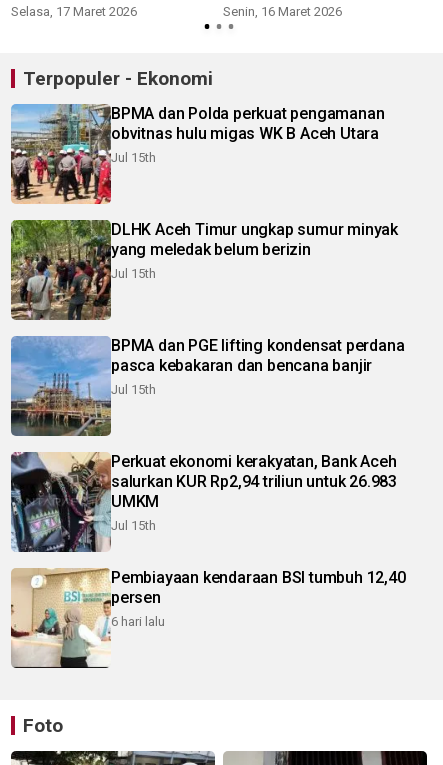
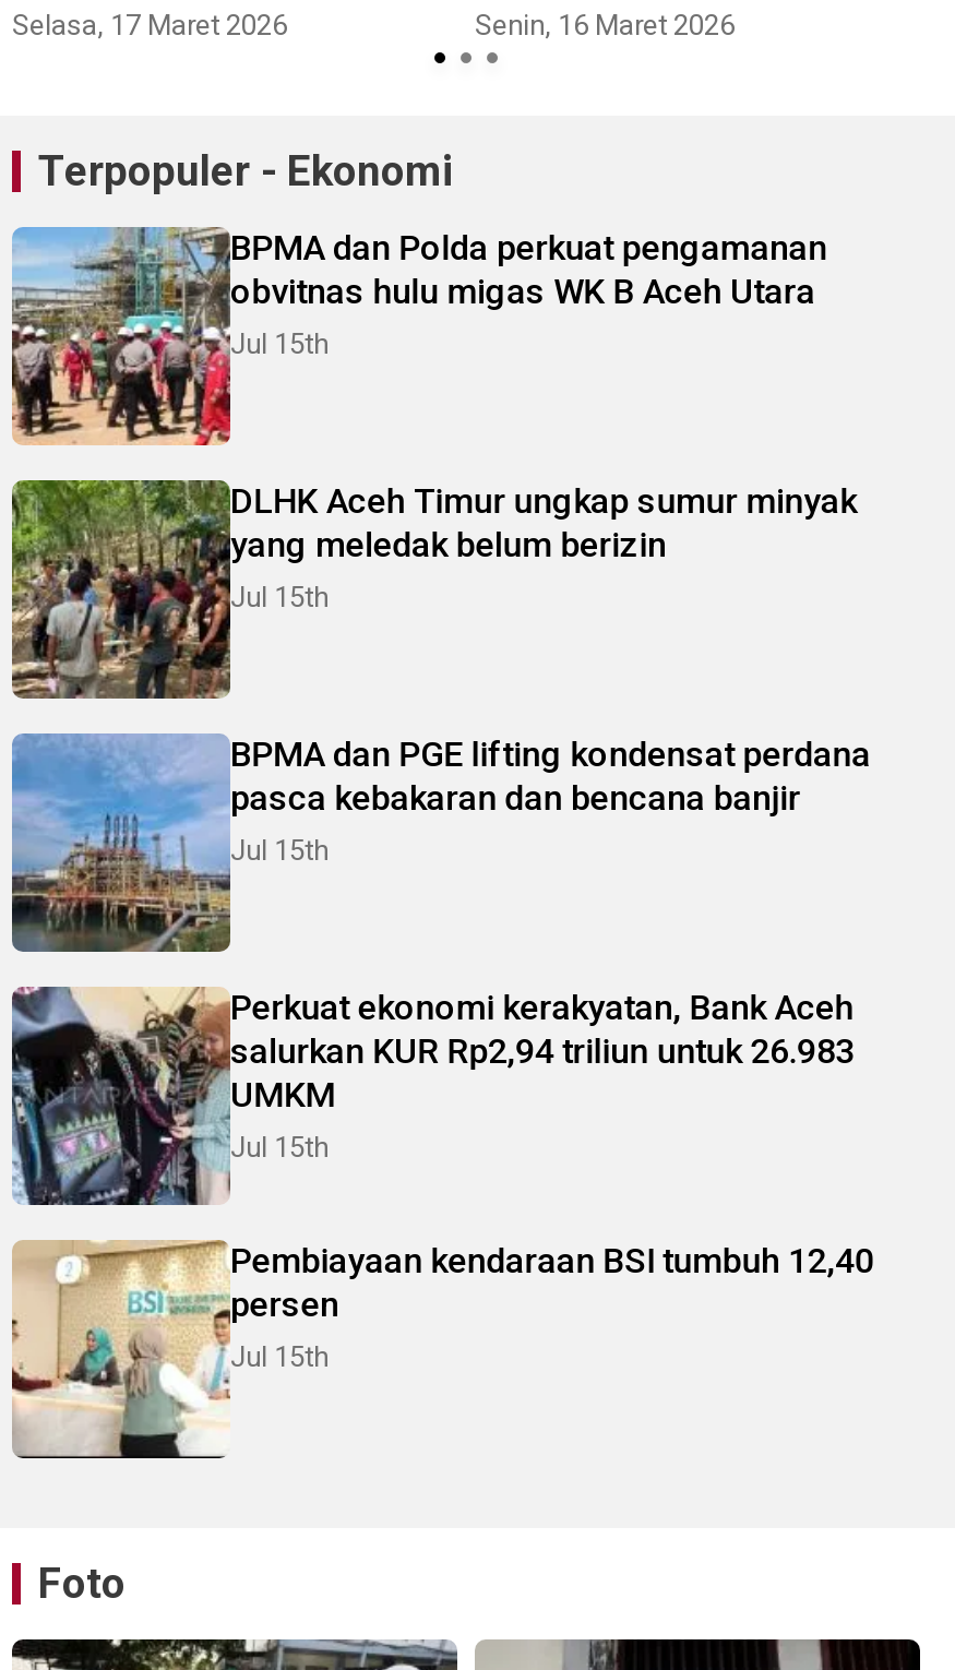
- 6 hari lalu
+ Jul 15th
